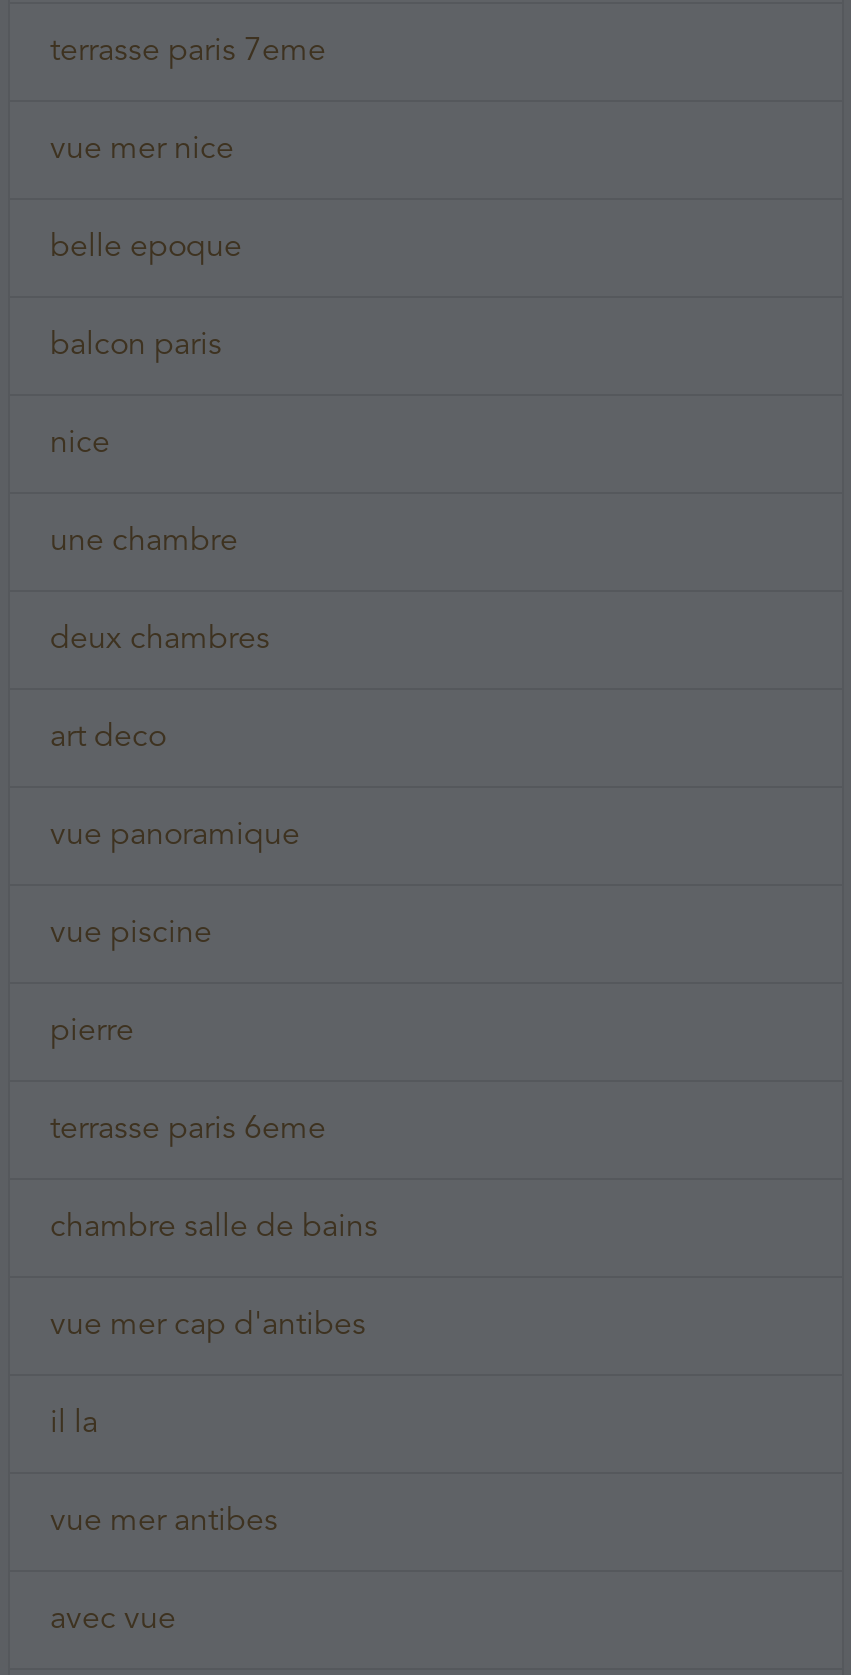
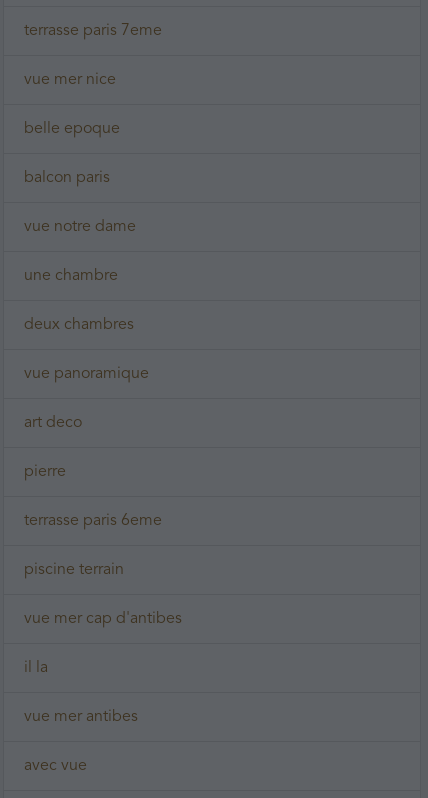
- nice
+ vue notre dame

moved down: art deco

- vue piscine

- chambre salle de bains
+ piscine terrain
